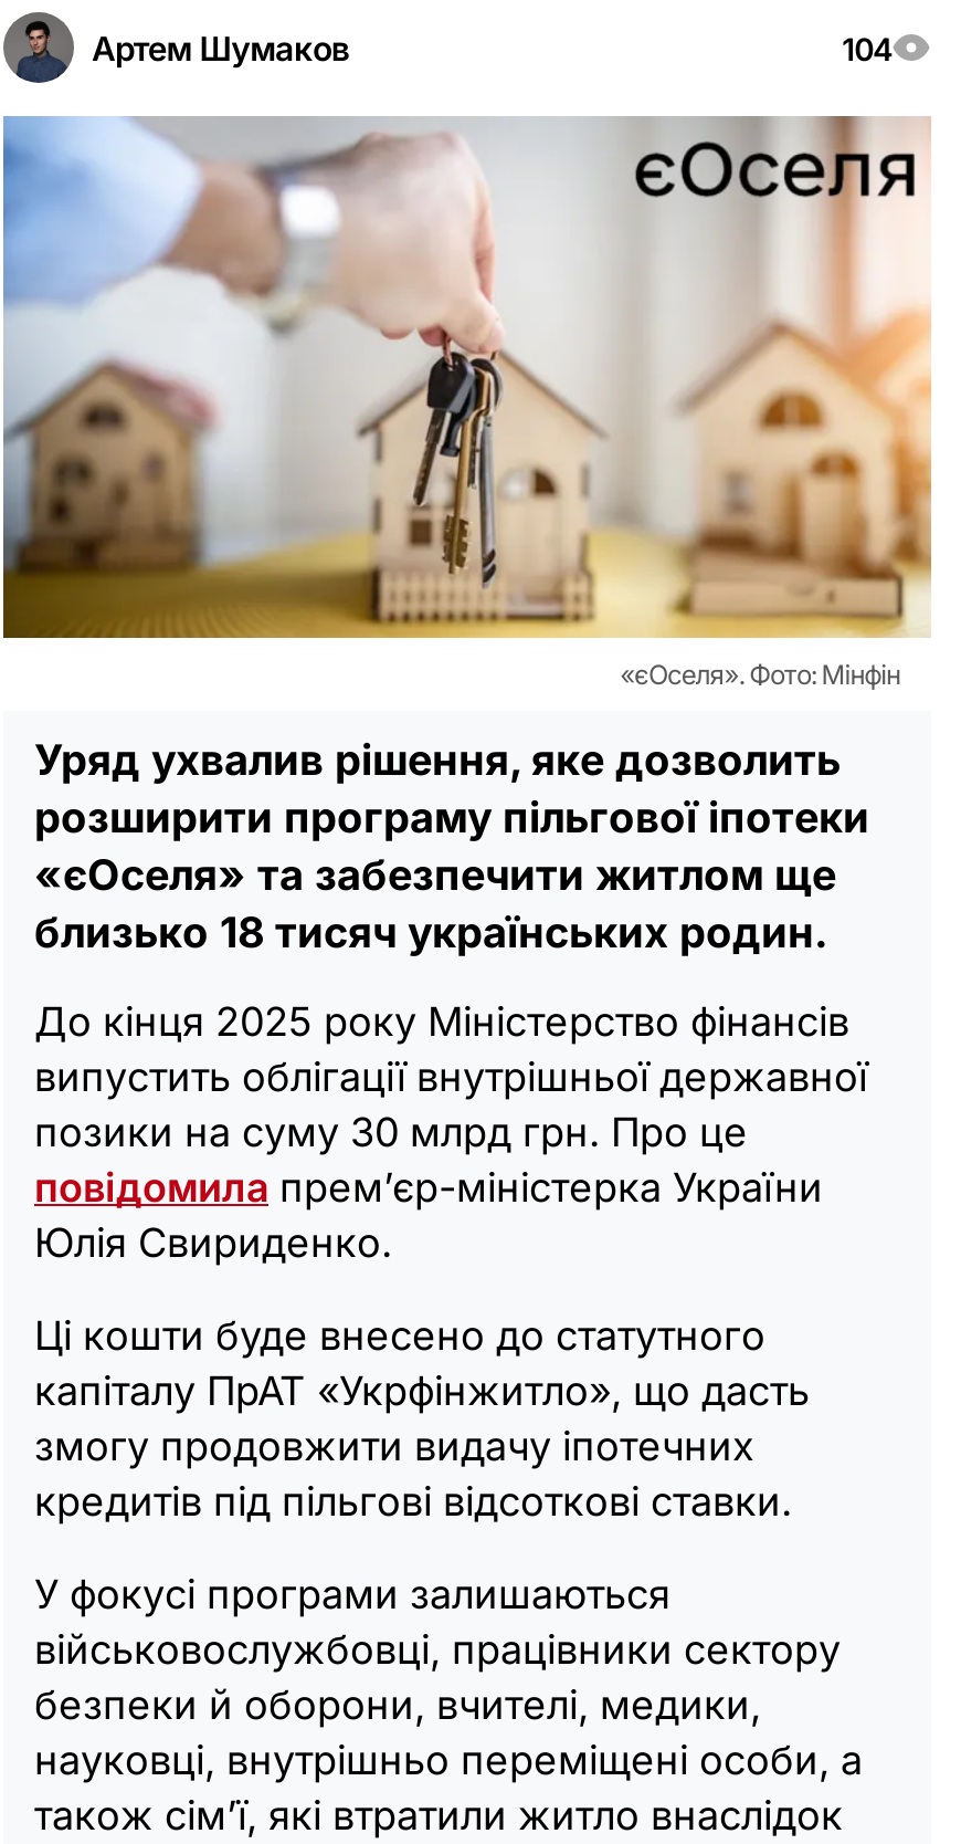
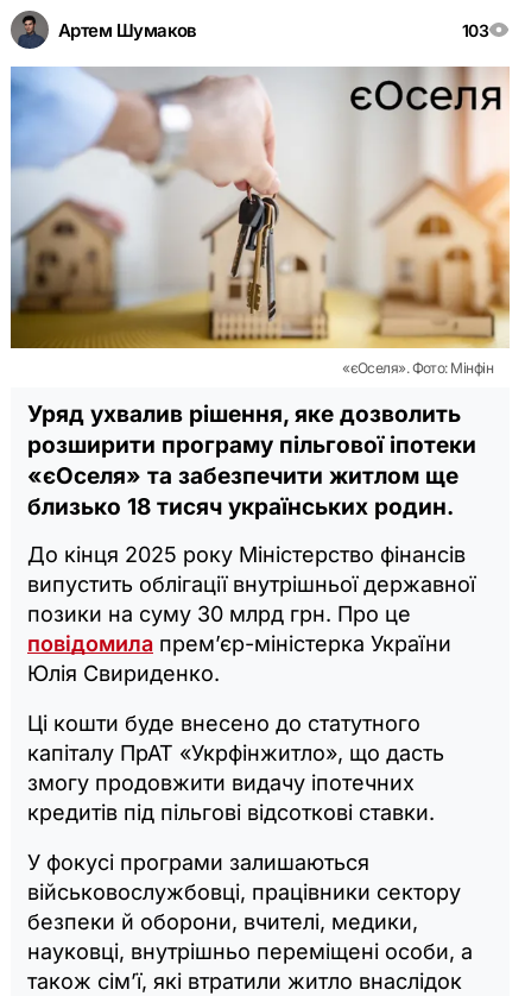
- 104
+ 103
